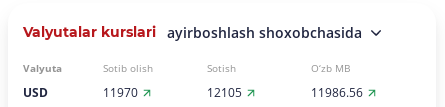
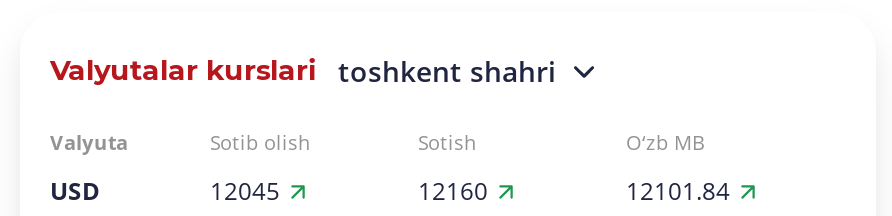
- ayirboshlash shoxobchasida
+ toshkent shahri

- 11970
+ 12045

- 12105
+ 12160

- 11986.56
+ 12101.84
